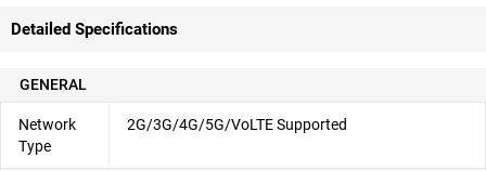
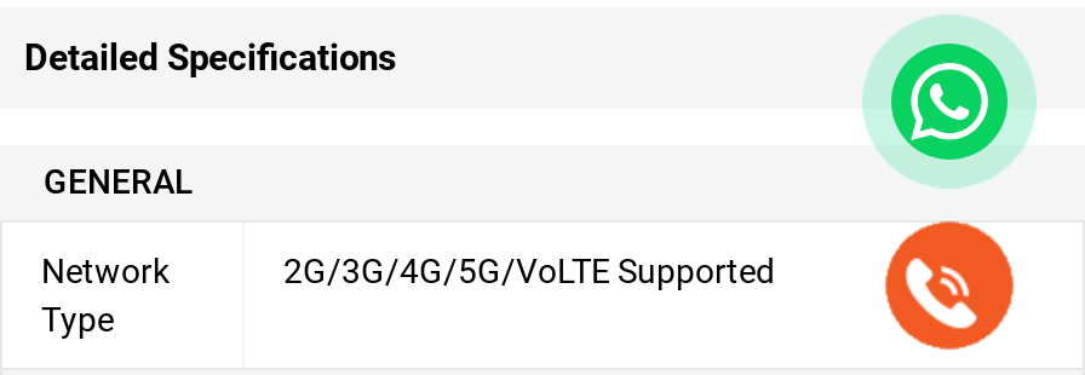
+ [image]

+ [image]
